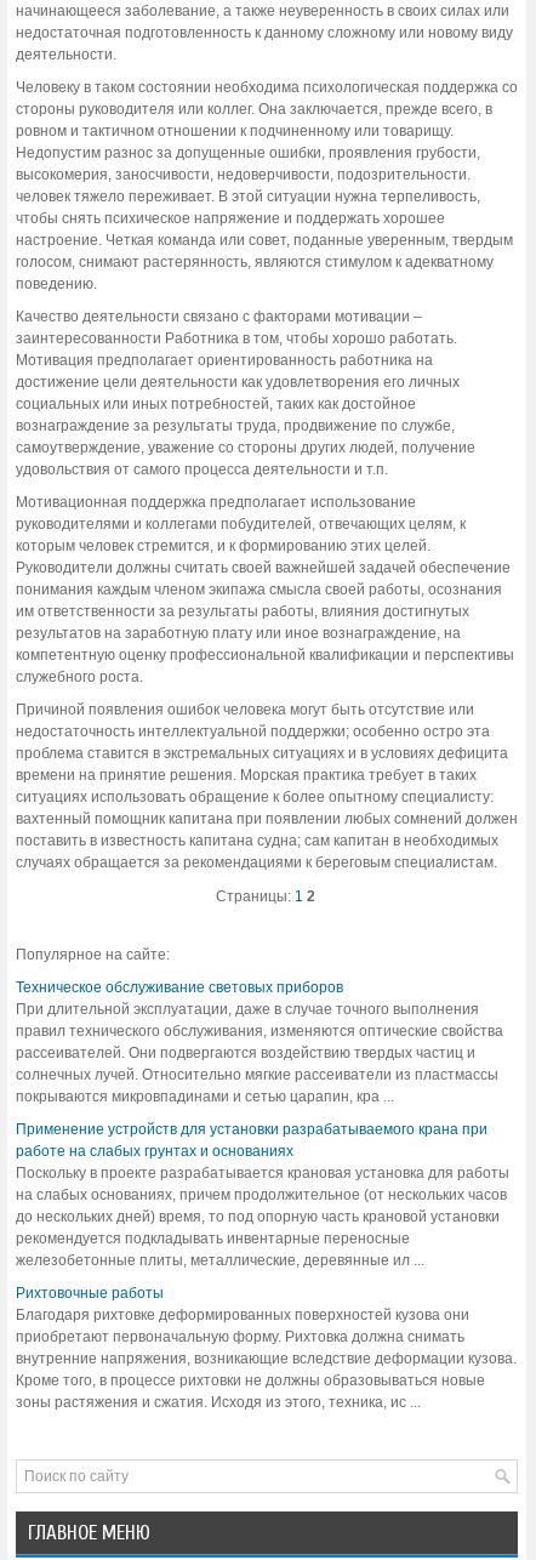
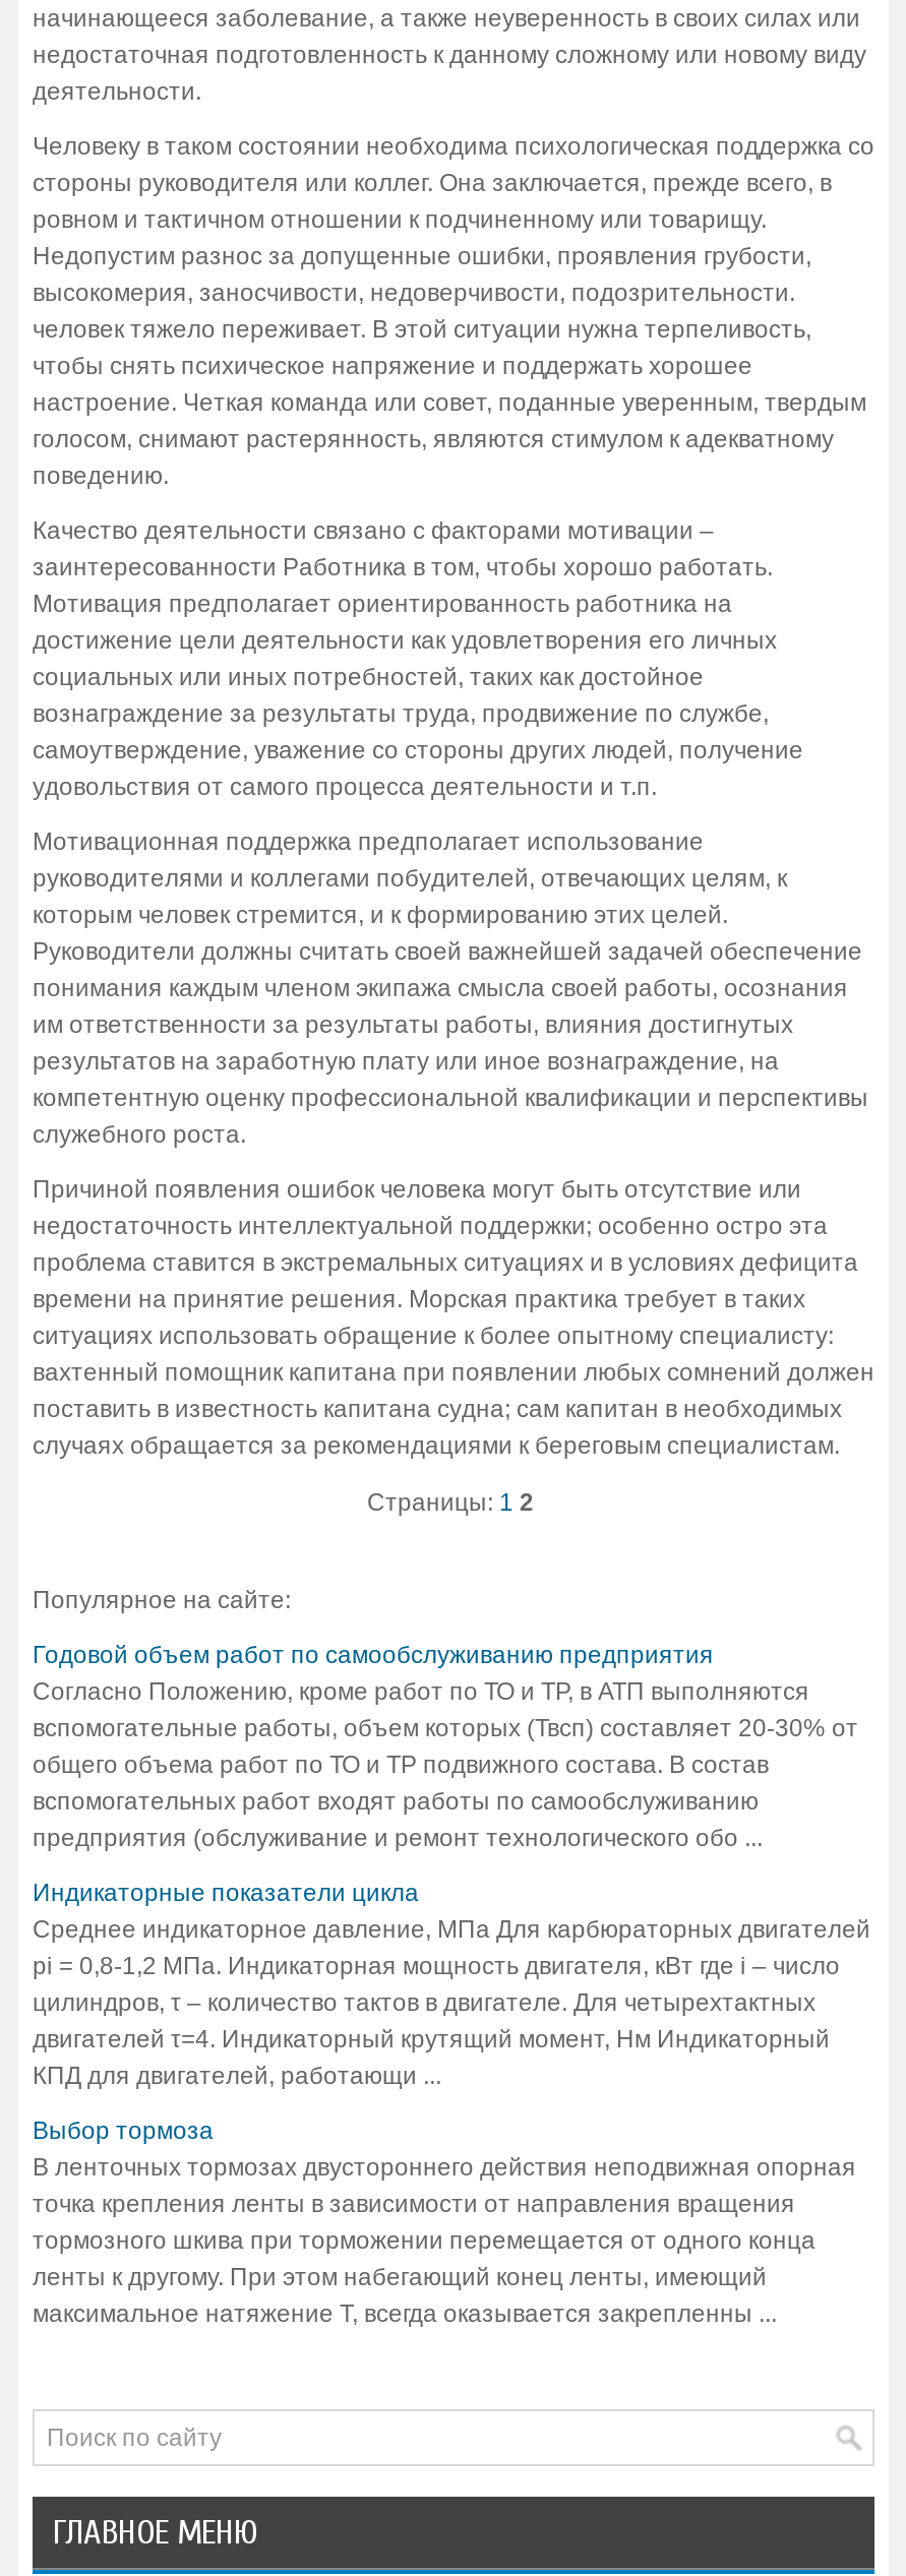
- Техническое обслуживание световых приборов
- При длительной эксплуатации, даже в случае точного выполнения
- правил технического обслуживания, изменяются оптические свойства
- рассеивателей. Они подвергаются воздействию твердых частиц и
- солнечных лучей. Относительно мягкие рассеиватели из пластмассы
- покрываются микровпадинами и сетью царапин, кра ...
+ Годовой объем работ по самообслуживанию предприятия
+ Согласно Положению, кроме работ по ТО и ТР, в АТП выполняются
+ вспомогательные работы, объем которых (Твсп) составляет 20-30% от
+ общего объема работ по ТО и ТР подвижного состава. В состав
+ вспомогательных работ входят работы по самообслуживанию
+ предприятия (обслуживание и ремонт технологического обо ...

- Применение устройств для установки разрабатываемого крана при
- работе на слабых грунтах и основаниях
- Поскольку в проекте разрабатывается крановая установка для работы
- на слабых основаниях, причем продолжительное (от нескольких часов
- до нескольких дней) время, то под опорную часть крановой установки
- рекомендуется подкладывать инвентарные переносные
- железобетонные плиты, металлические, деревянные ил ...
+ Индикаторные показатели цикла
+ Среднее индикаторное давление, МПа Для карбюраторных двигателей
+ рi = 0,8-1,2 МПа. Индикаторная мощность двигателя, кВт где i – число
+ цилиндров, τ – количество тактов в двигателе. Для четырехтактных
+ двигателей τ=4. Индикаторный крутящий момент, Нм Индикаторный
+ КПД для двигателей, работающи ...

- Рихтовочные работы
- Благодаря рихтовке деформированных поверхностей кузова они
- приобретают первоначальную форму. Рихтовка должна снимать
- внутренние напряжения, возникающие вследствие деформации кузова.
- Кроме того, в процессе рихтовки не должны образовываться новые
- зоны растяжения и сжатия. Исходя из этого, техника, ис ...
+ Выбор тормоза
+ В ленточных тормозах двустороннего действия неподвижная опорная
+ точка крепления ленты в зависимости от направления вращения
+ тормозного шкива при торможении перемещается от одного конца
+ ленты к другому. При этом набегающий конец ленты, имеющий
+ максимальное натяжение Т, всегда оказывается закрепленны ...
